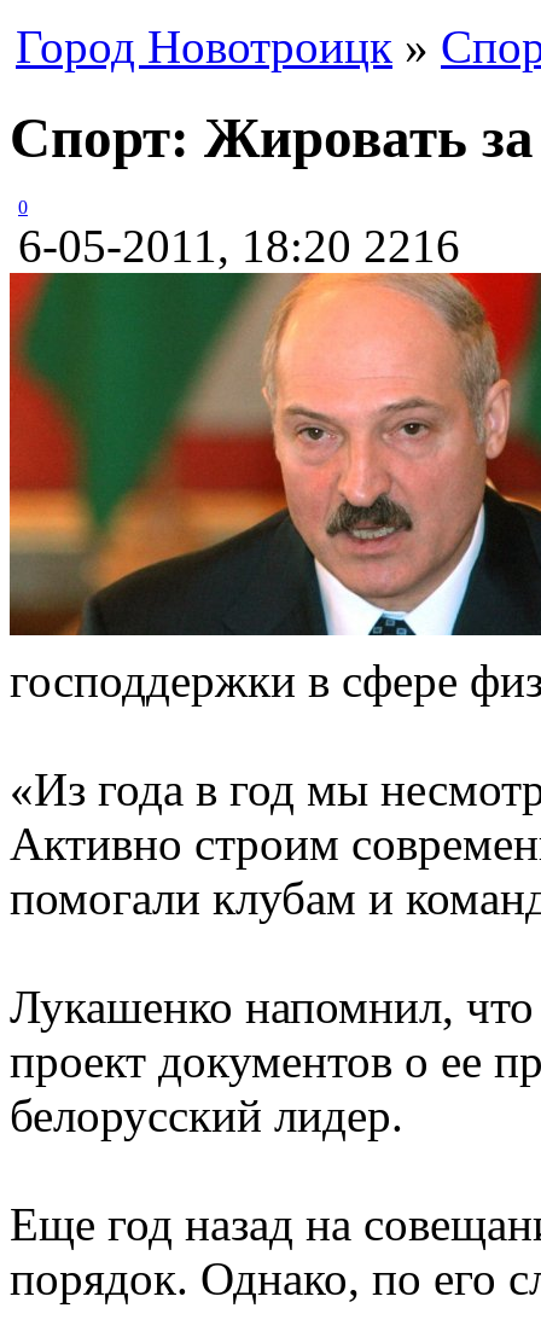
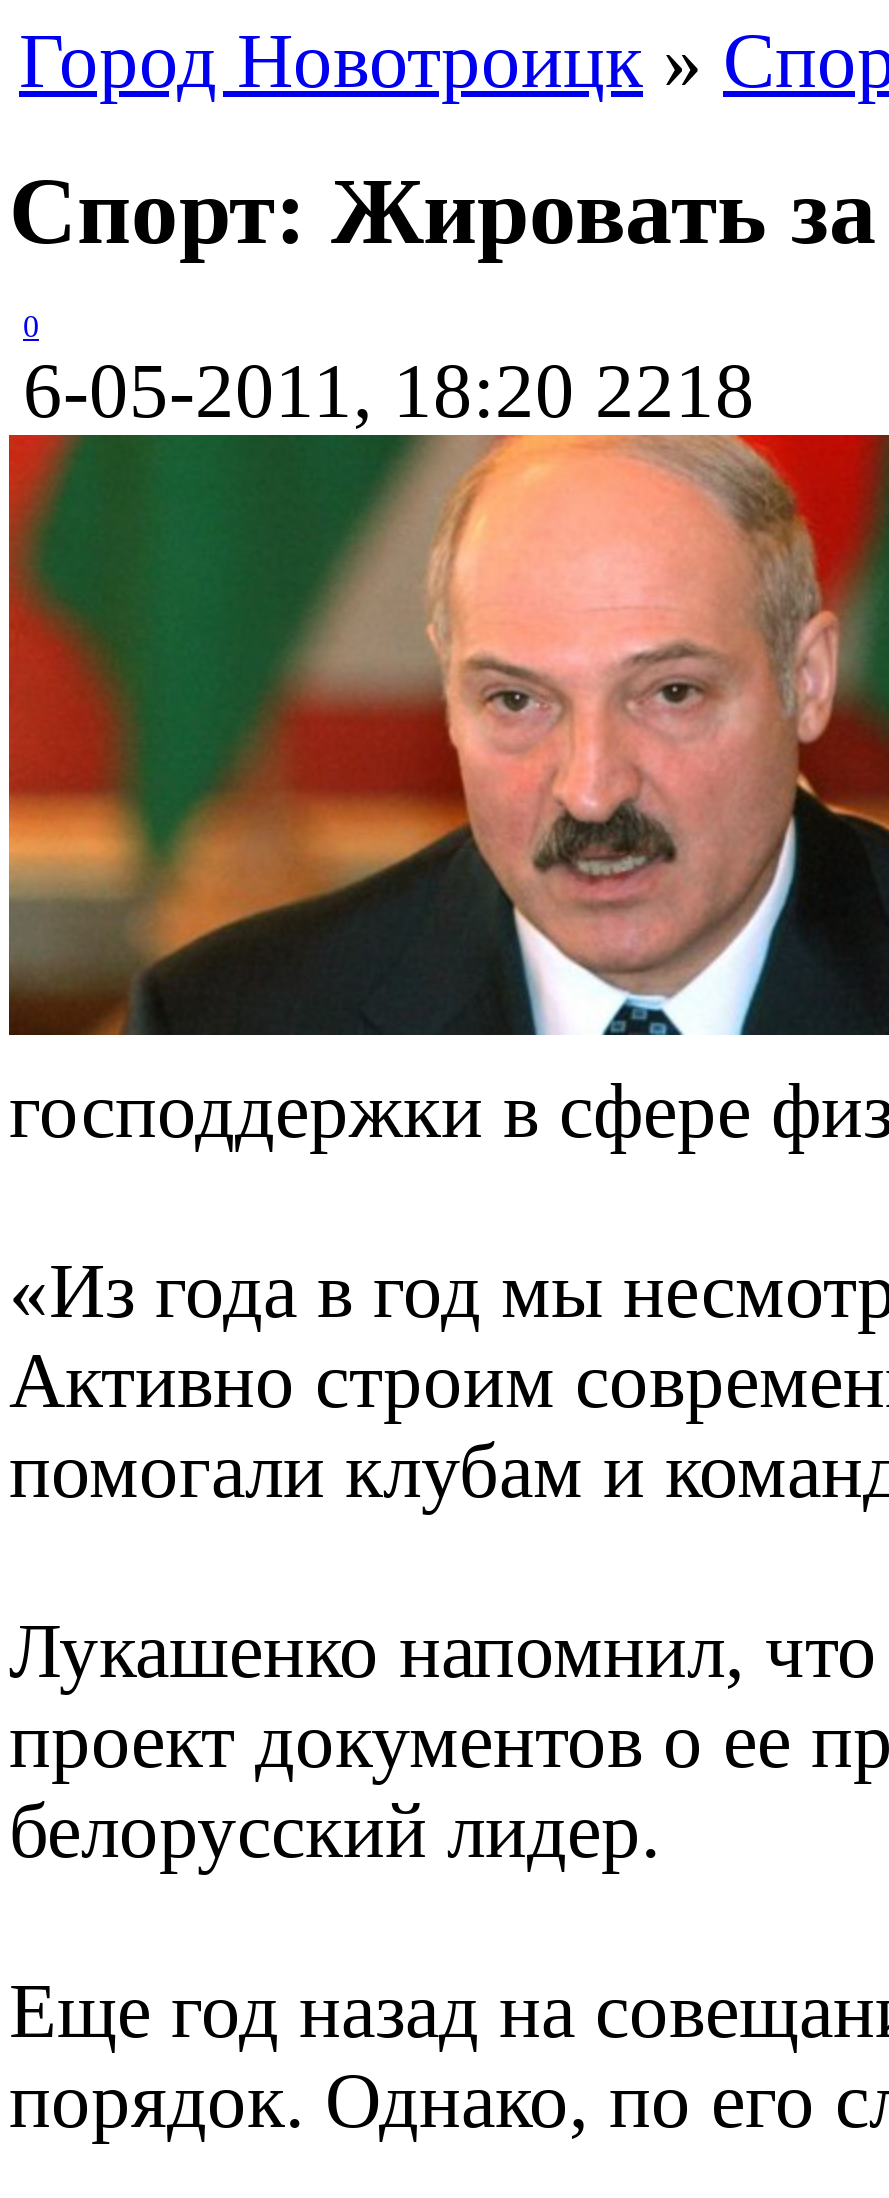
- 6-05-2011, 18:20 2216
+ 6-05-2011, 18:20 2218
